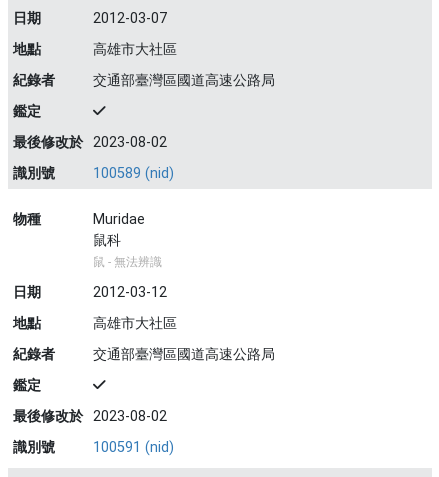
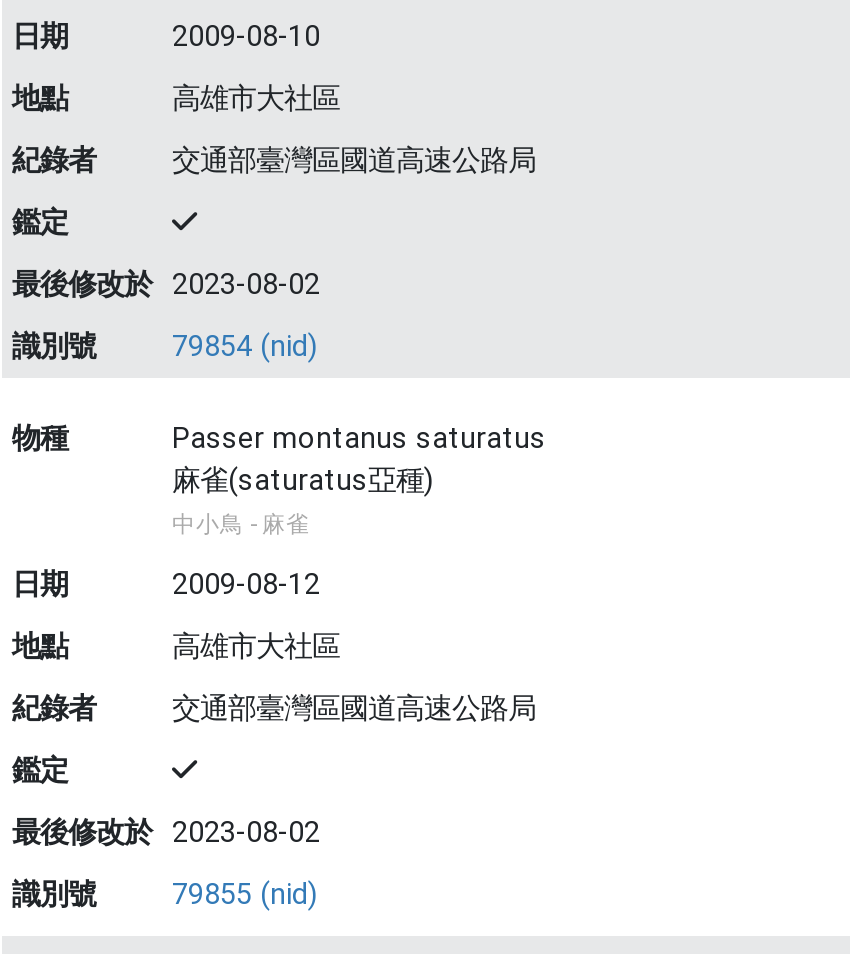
- 2012-03-07
+ 2009-08-10

- 100589 (nid)
+ 79854 (nid)

- Muridae
- 鼠科
- 鼠 - 無法辨識
+ Passer montanus saturatus
+ 麻雀(saturatus亞種)
+ 中小鳥 - 麻雀

- 2012-03-12
+ 2009-08-12

- 100591 (nid)
+ 79855 (nid)
